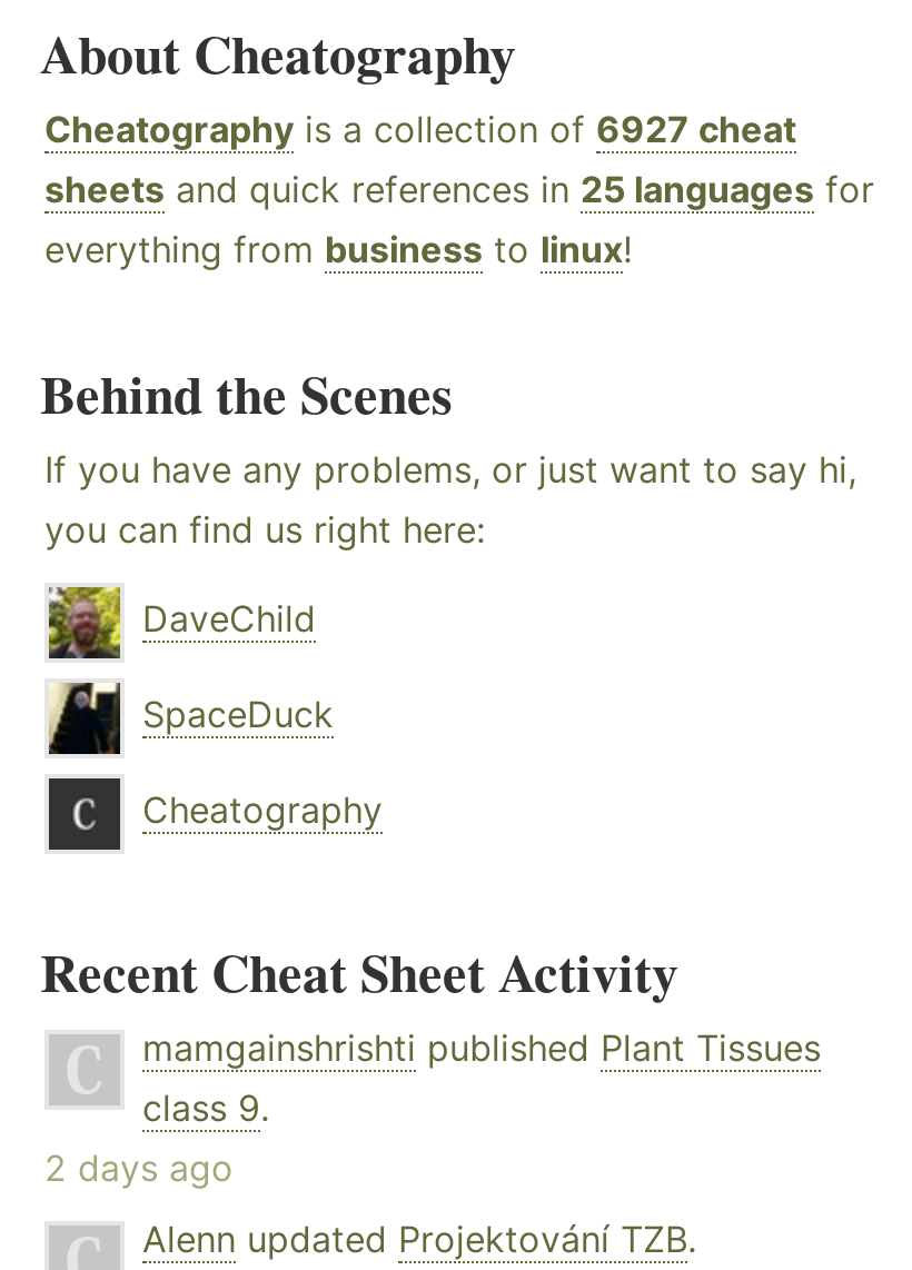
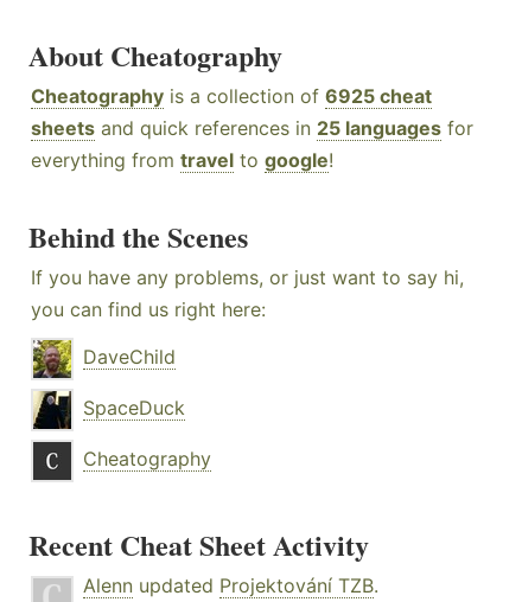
- Cheatography is a collection of 6927 cheat
+ Cheatography is a collection of 6925 cheat

- everything from business to linux!
+ everything from travel to google!

- mamgainshrishti published Plant Tissues
- class 9.
- 2 days ago
